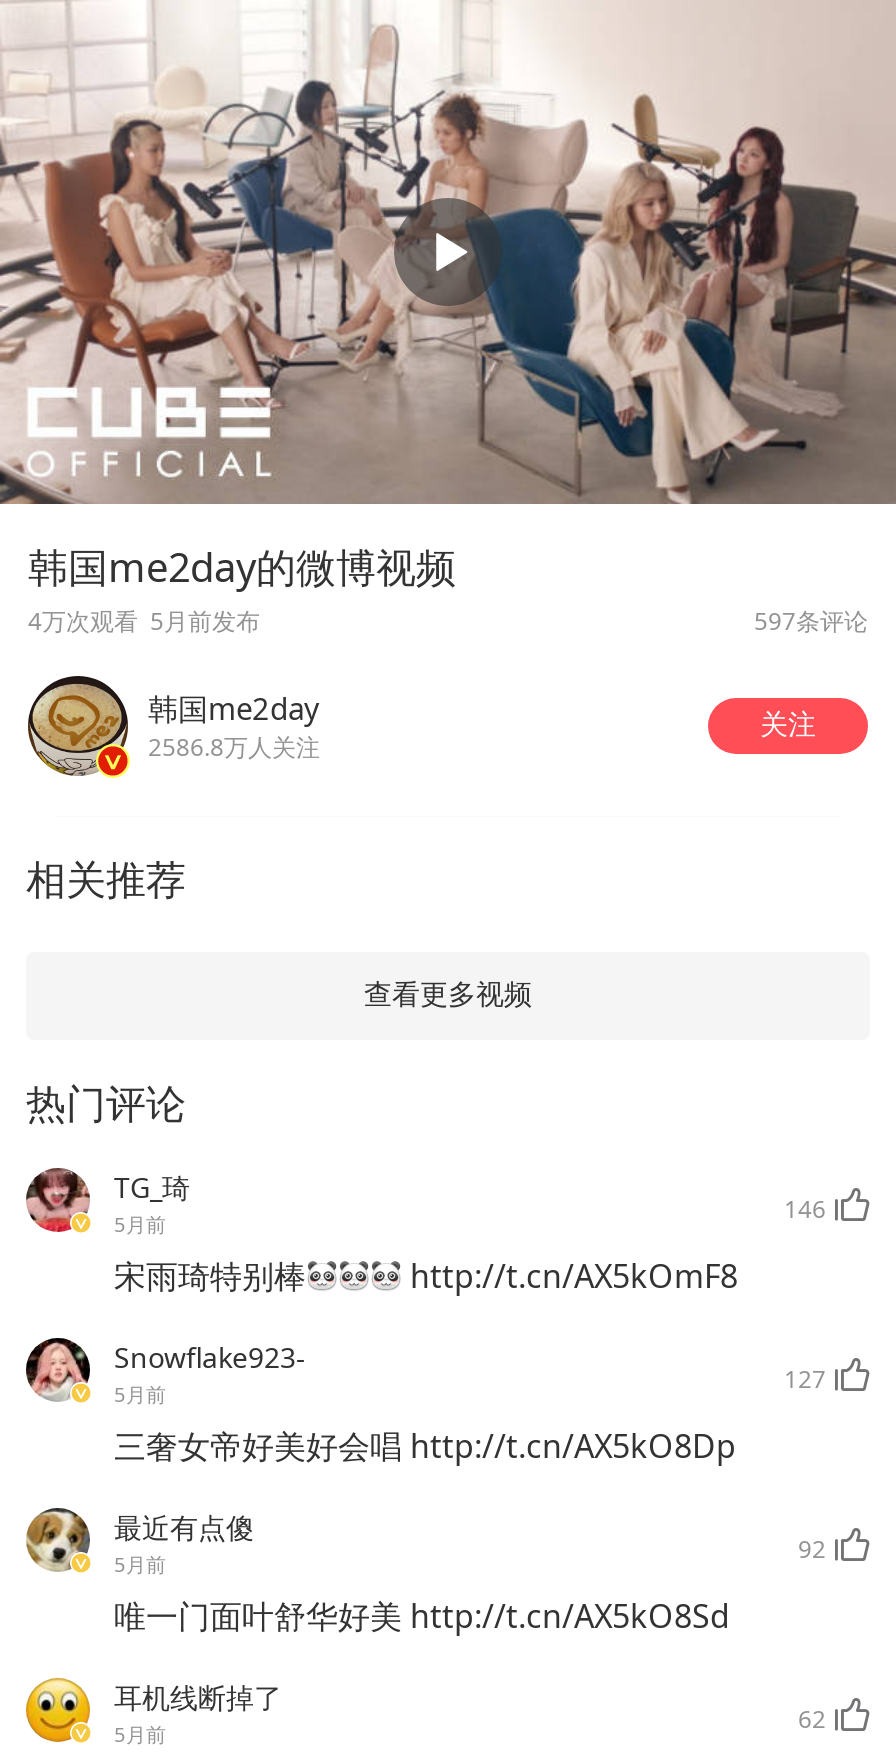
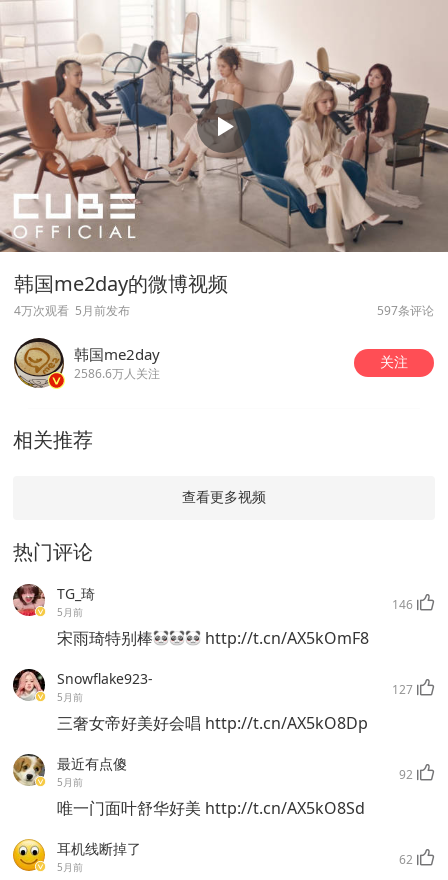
- 2586.8万人关注
+ 2586.6万人关注
